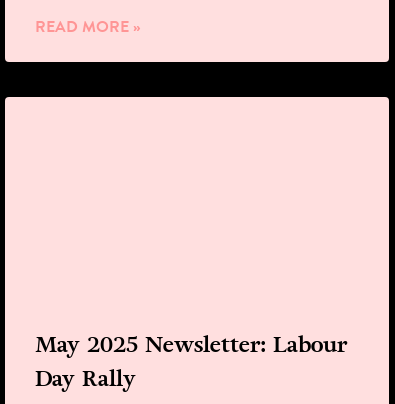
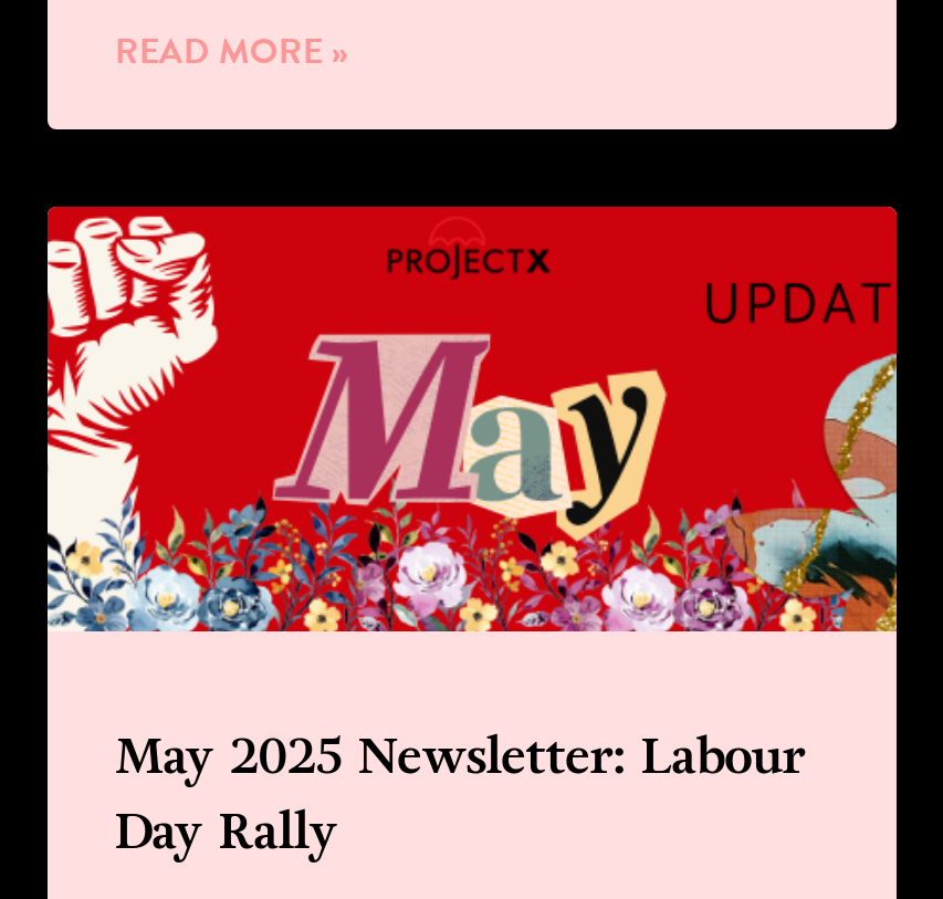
+ [image]
